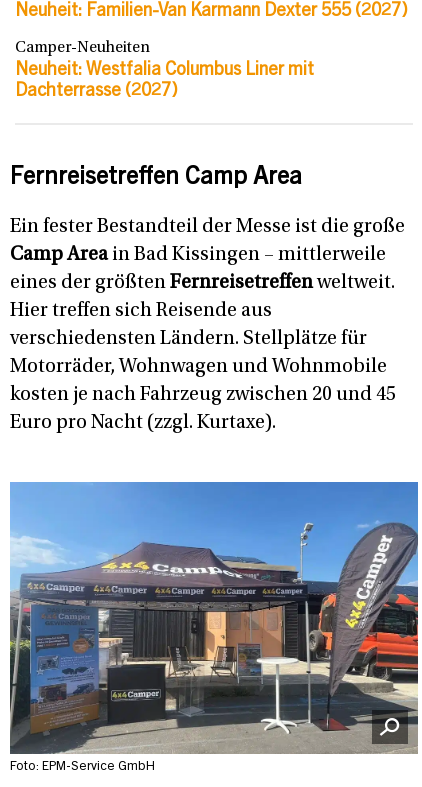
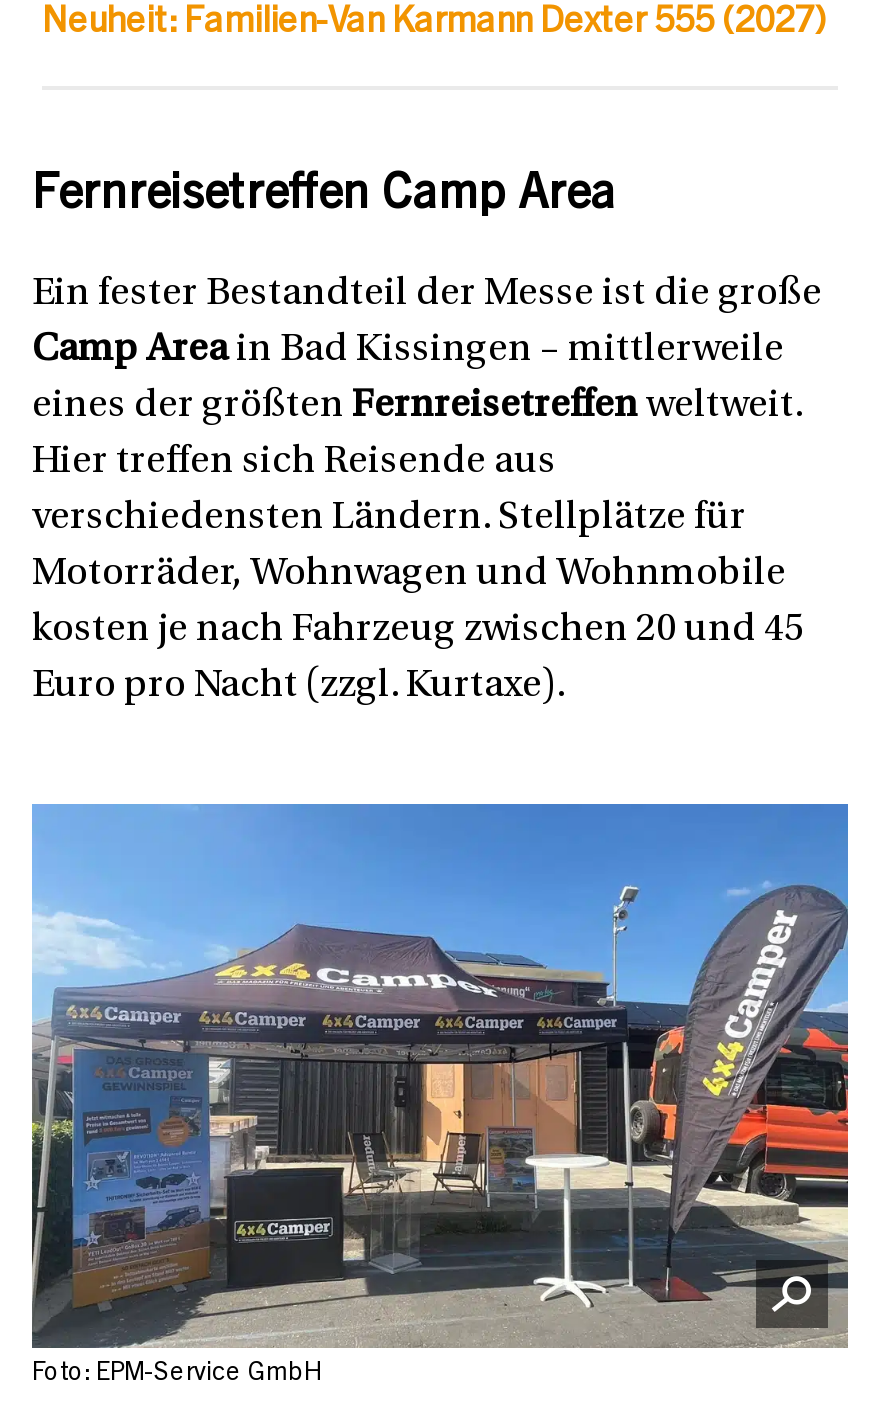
- Camper-Neuheiten
- Neuheit: Westfalia Columbus Liner mit
- Dachterrasse (2027)
